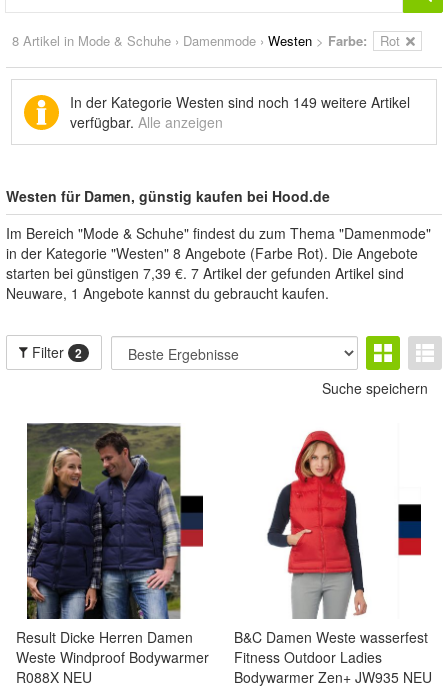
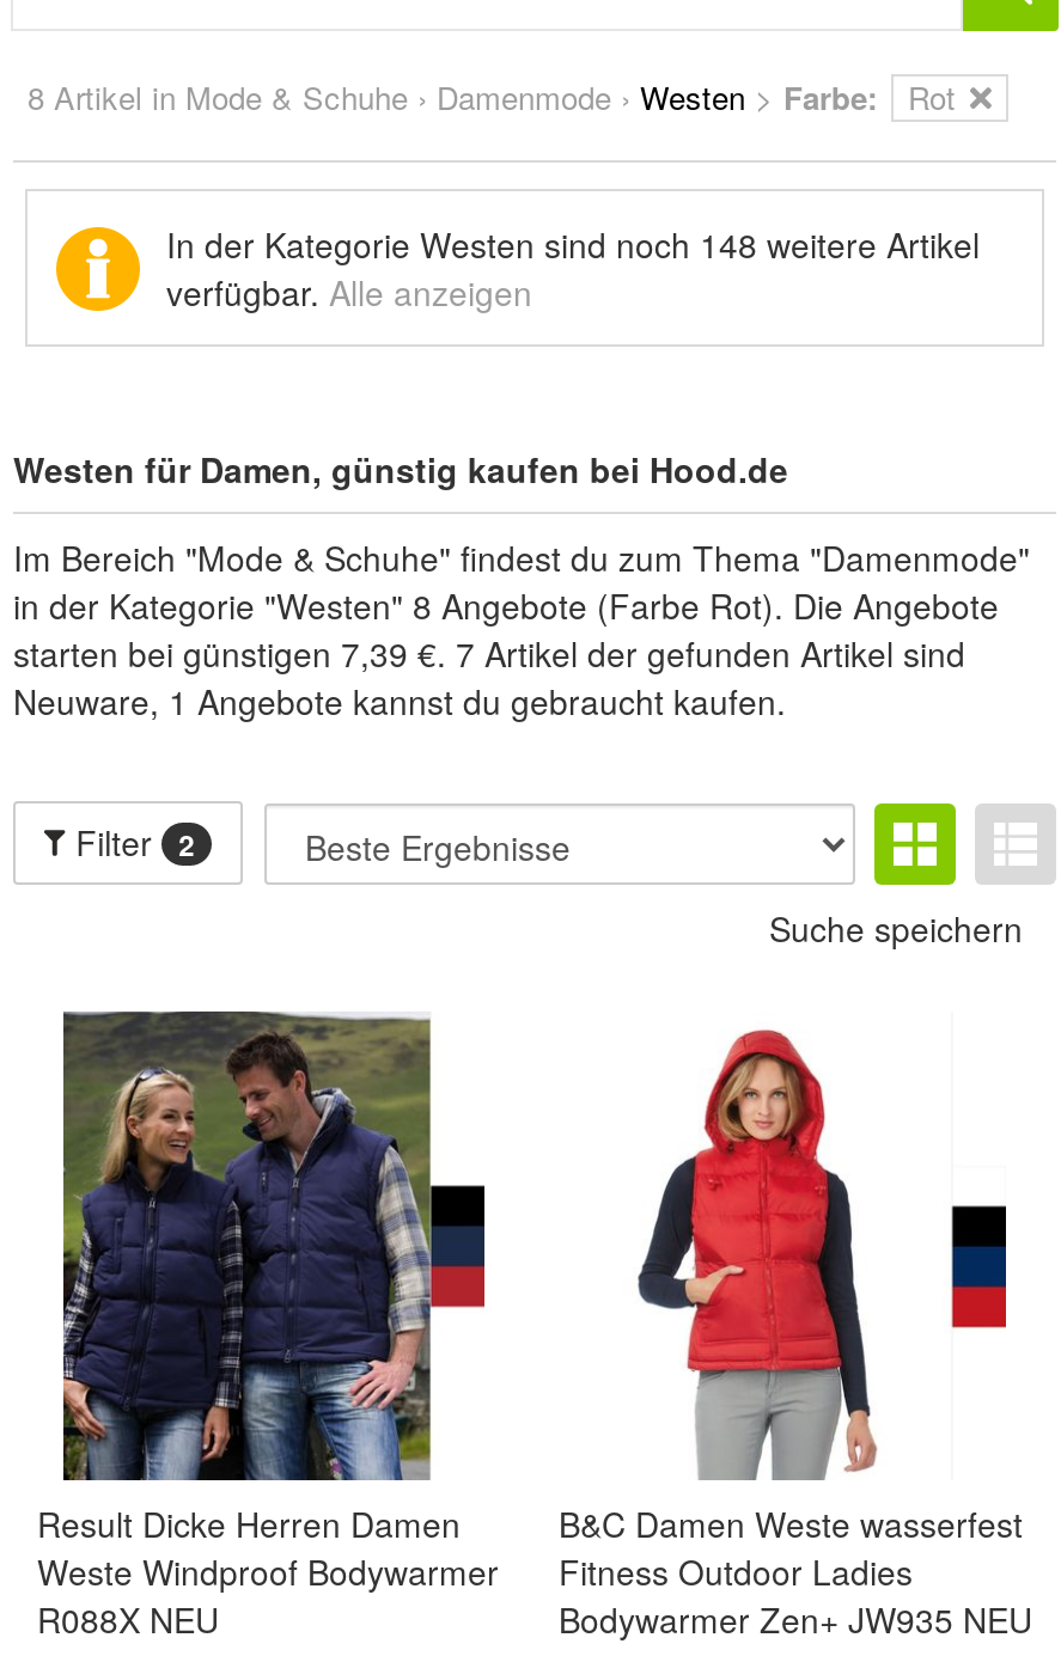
- In der Kategorie Westen sind noch 149 weitere Artikel
+ In der Kategorie Westen sind noch 148 weitere Artikel
